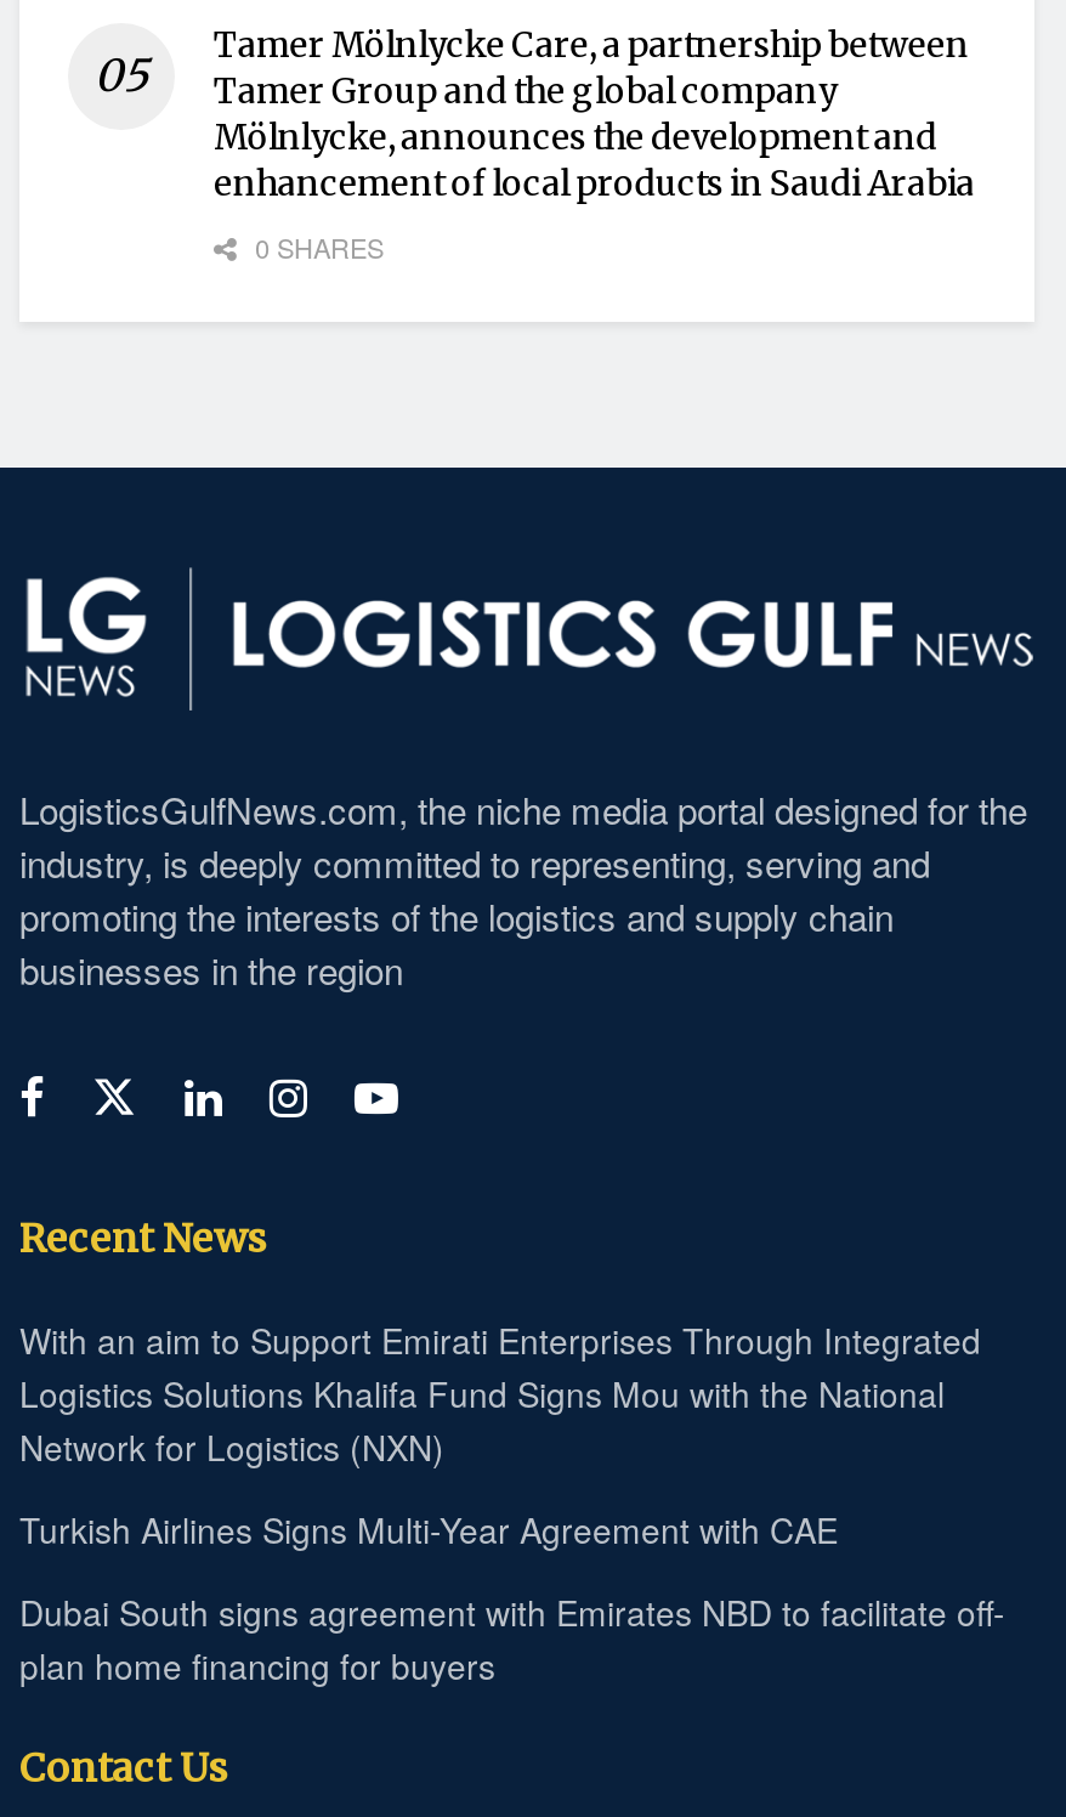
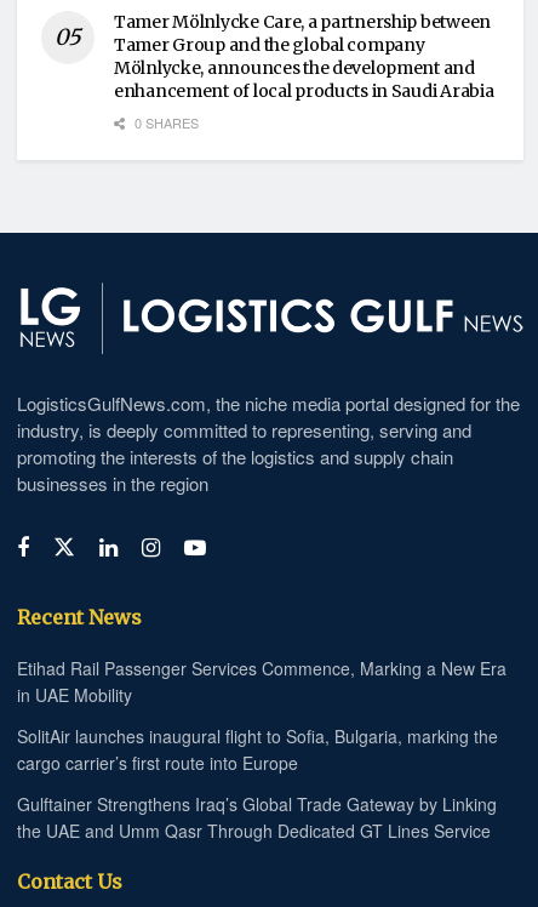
- With an aim to Support Emirati Enterprises Through Integrated
- Logistics Solutions Khalifa Fund Signs Mou with the National
- Network for Logistics (NXN)
+ Etihad Rail Passenger Services Commence, Marking a New Era
+ in UAE Mobility

- Turkish Airlines Signs Multi-Year Agreement with CAE
+ SolitAir launches inaugural flight to Sofia, Bulgaria, marking the
+ cargo carrier’s first route into Europe

- Dubai South signs agreement with Emirates NBD to facilitate off-
- plan home financing for buyers
+ Gulftainer Strengthens Iraq’s Global Trade Gateway by Linking
+ the UAE and Umm Qasr Through Dedicated GT Lines Service
